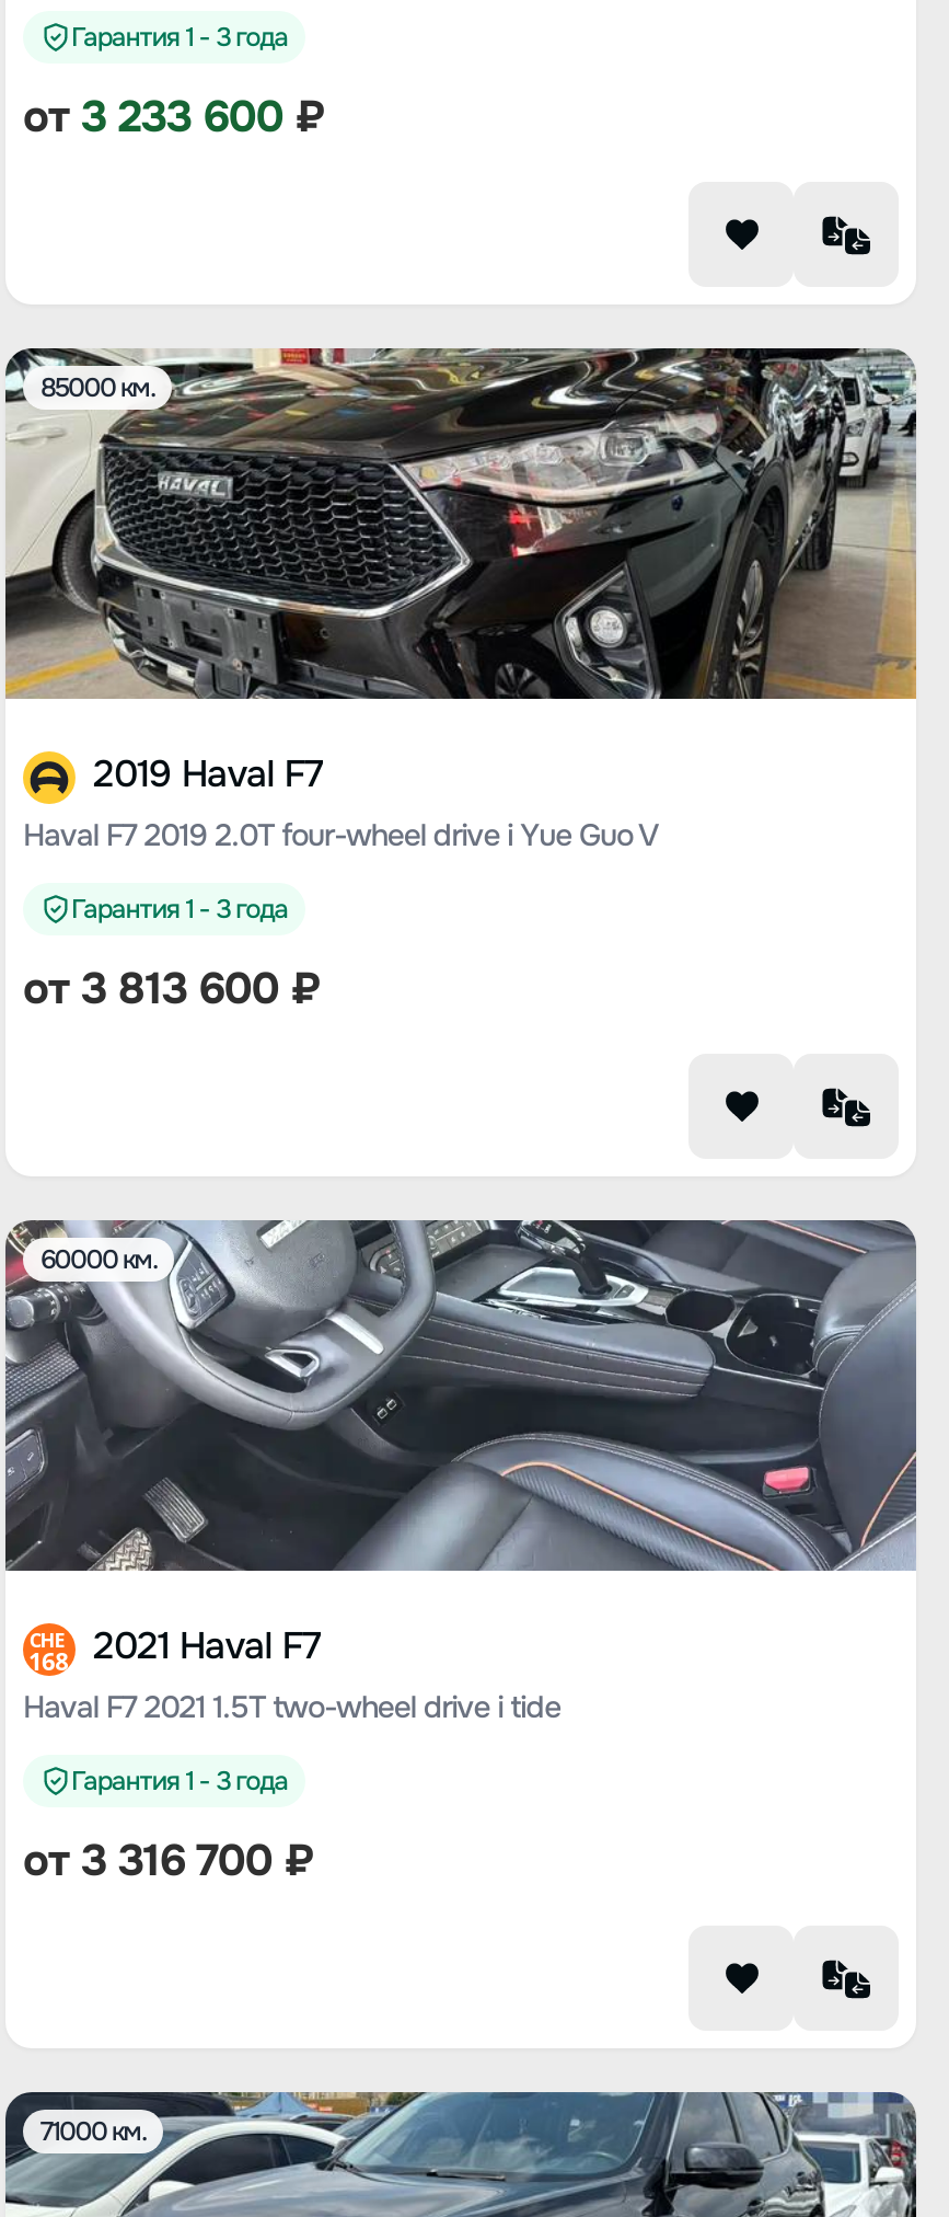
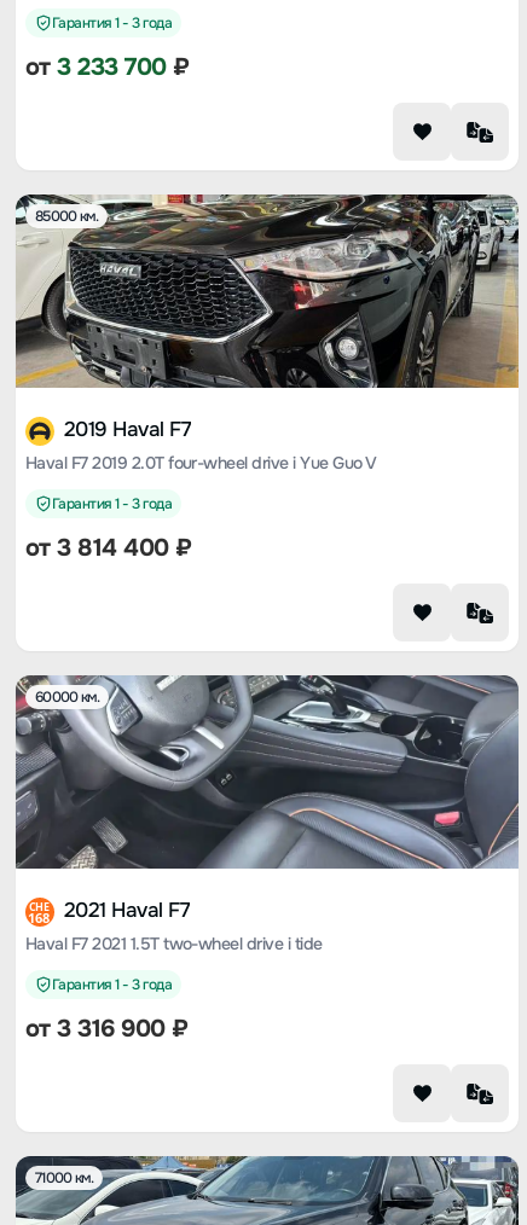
- от 3 233 600 ₽
+ от 3 233 700 ₽

- от 3 813 600 ₽
+ от 3 814 400 ₽

- от 3 316 700 ₽
+ от 3 316 900 ₽
